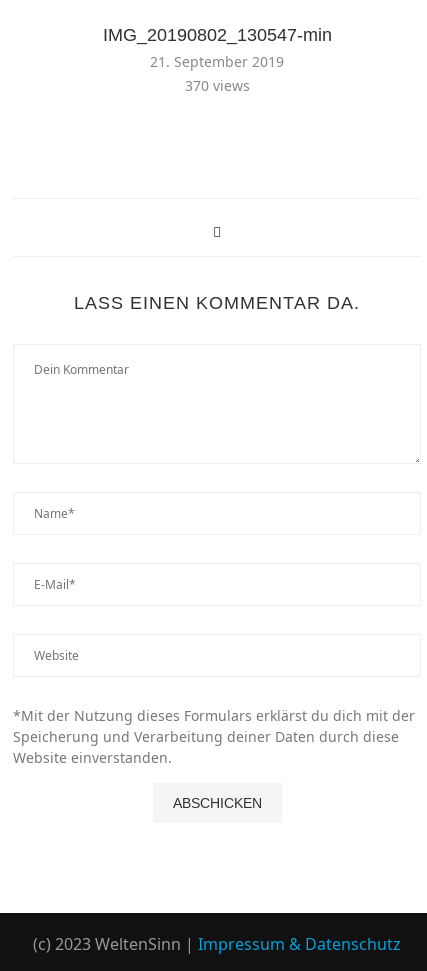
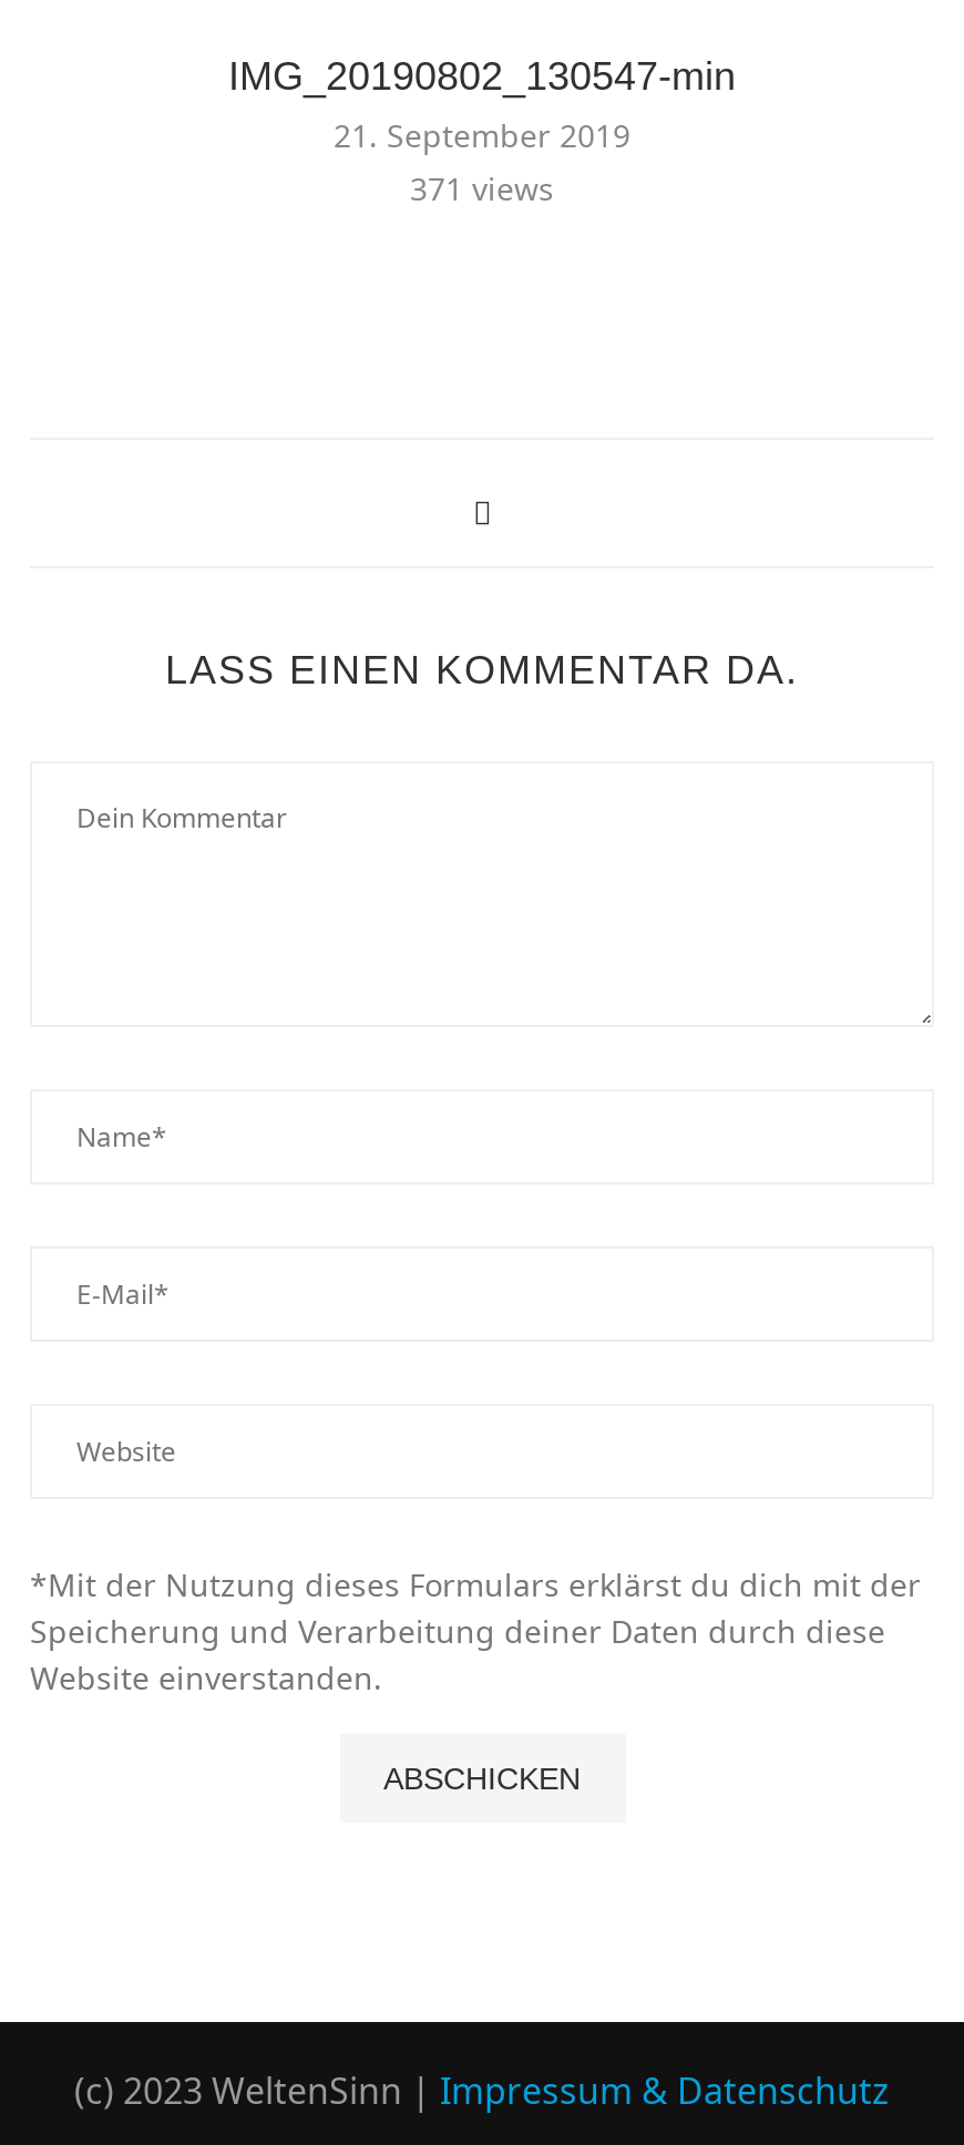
- 370 views
+ 371 views
